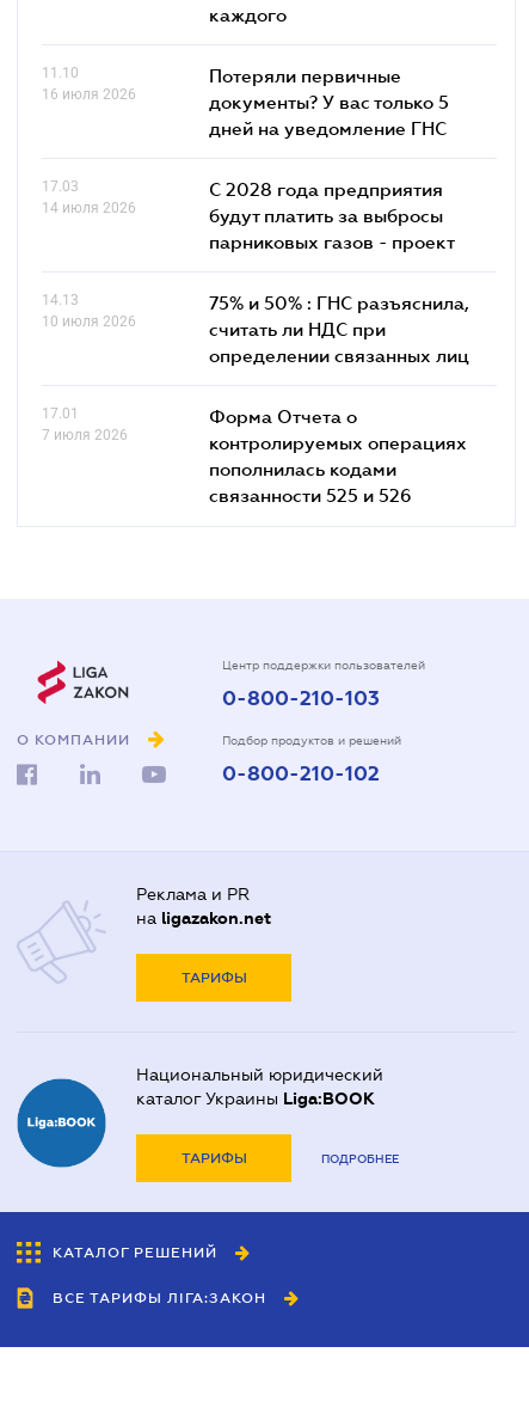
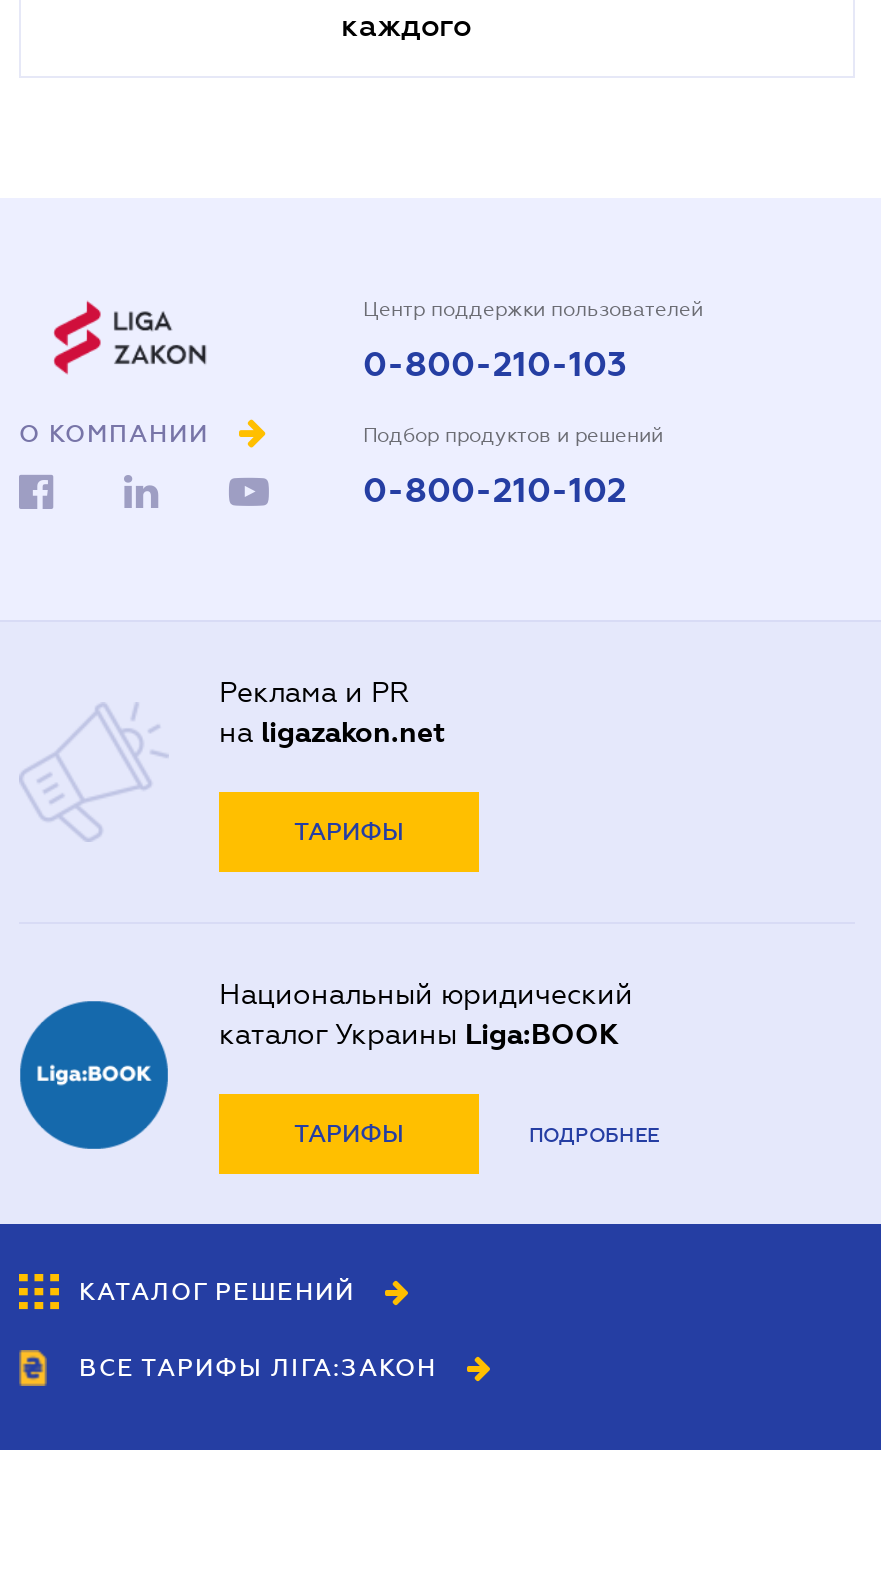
- 11.10
- 16 июля 2026

- Потеряли первичные
- документы? У вас только 5
- дней на уведомление ГНС
- 17.03
- 14 июля 2026

- С 2028 года предприятия
- будут платить за выбросы
- парниковых газов - проект
- 14.13
- 10 июля 2026

- 75% и 50% : ГНС разъяснила,
- считать ли НДС при
- определении связанных лиц
- 17.01
- 7 июля 2026

- Форма Отчета о
- контролируемых операциях
- пополнилась кодами
- связанности 525 и 526
